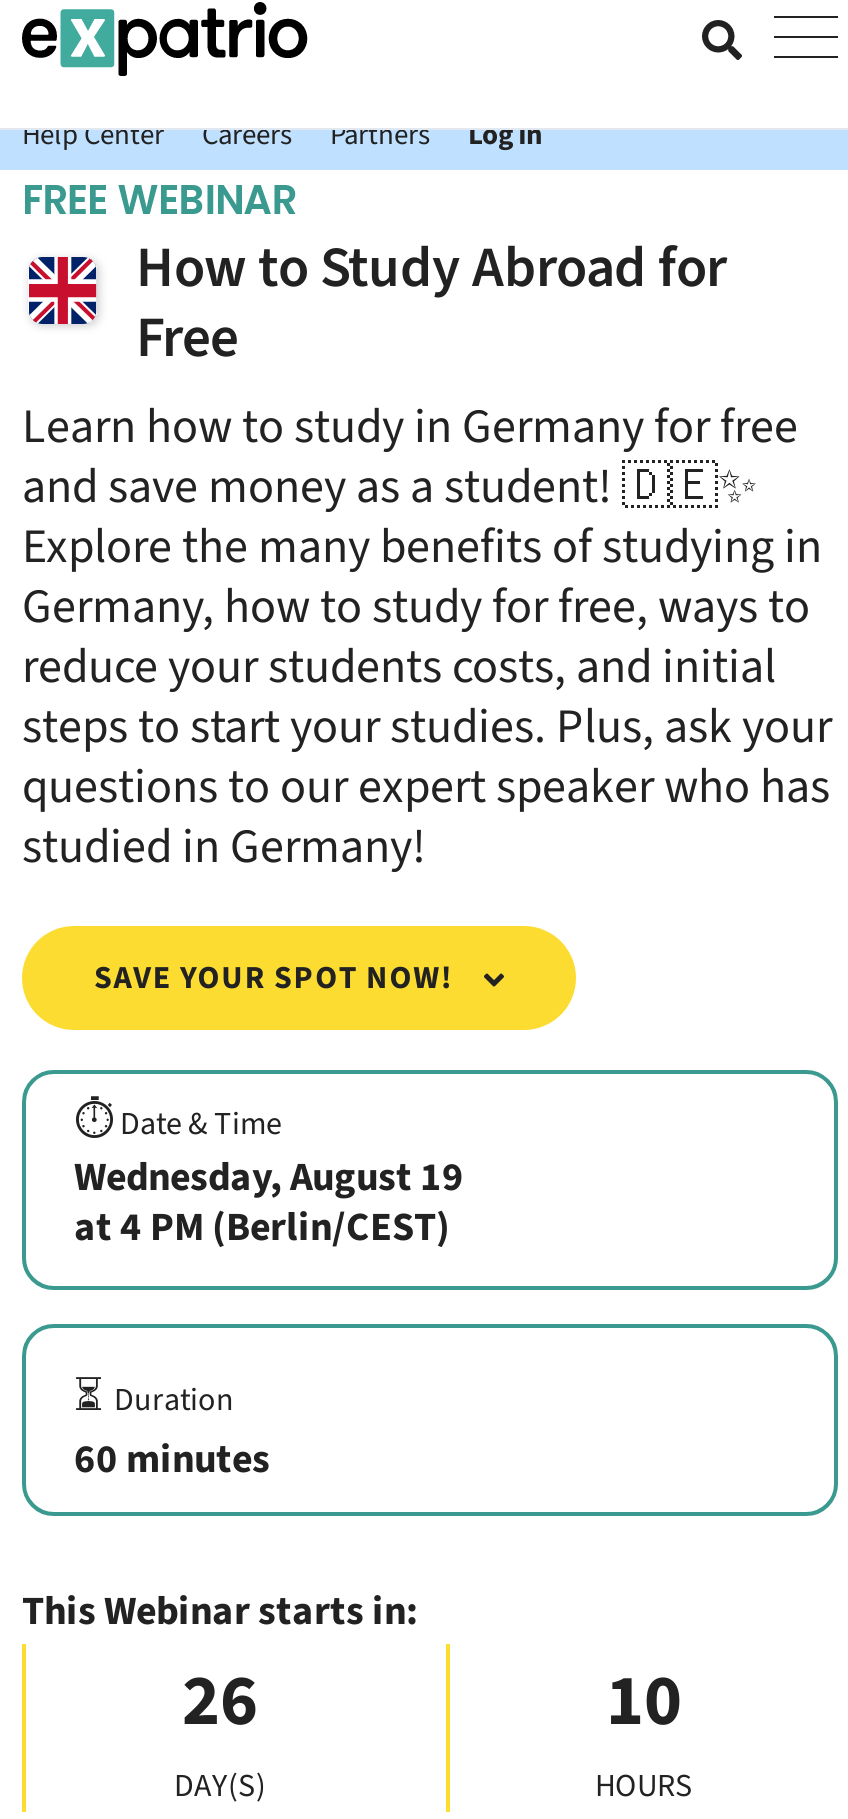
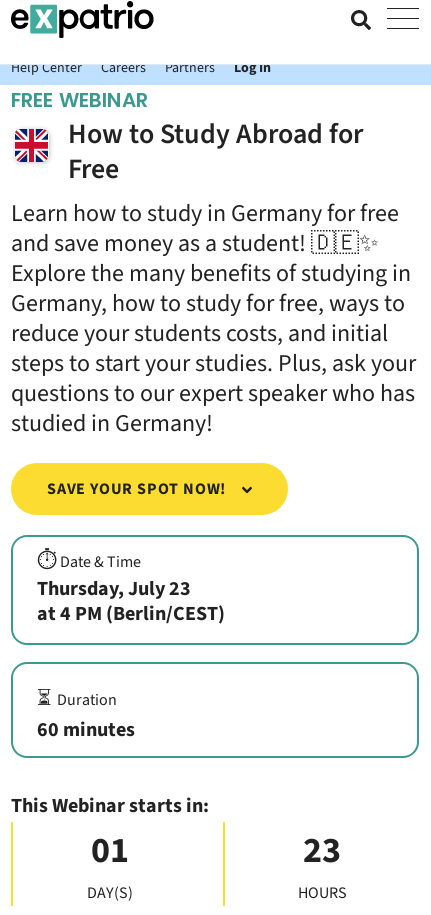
- Wednesday, August 19
+ Thursday, July 23

- 26
+ 01

- 10
+ 23
